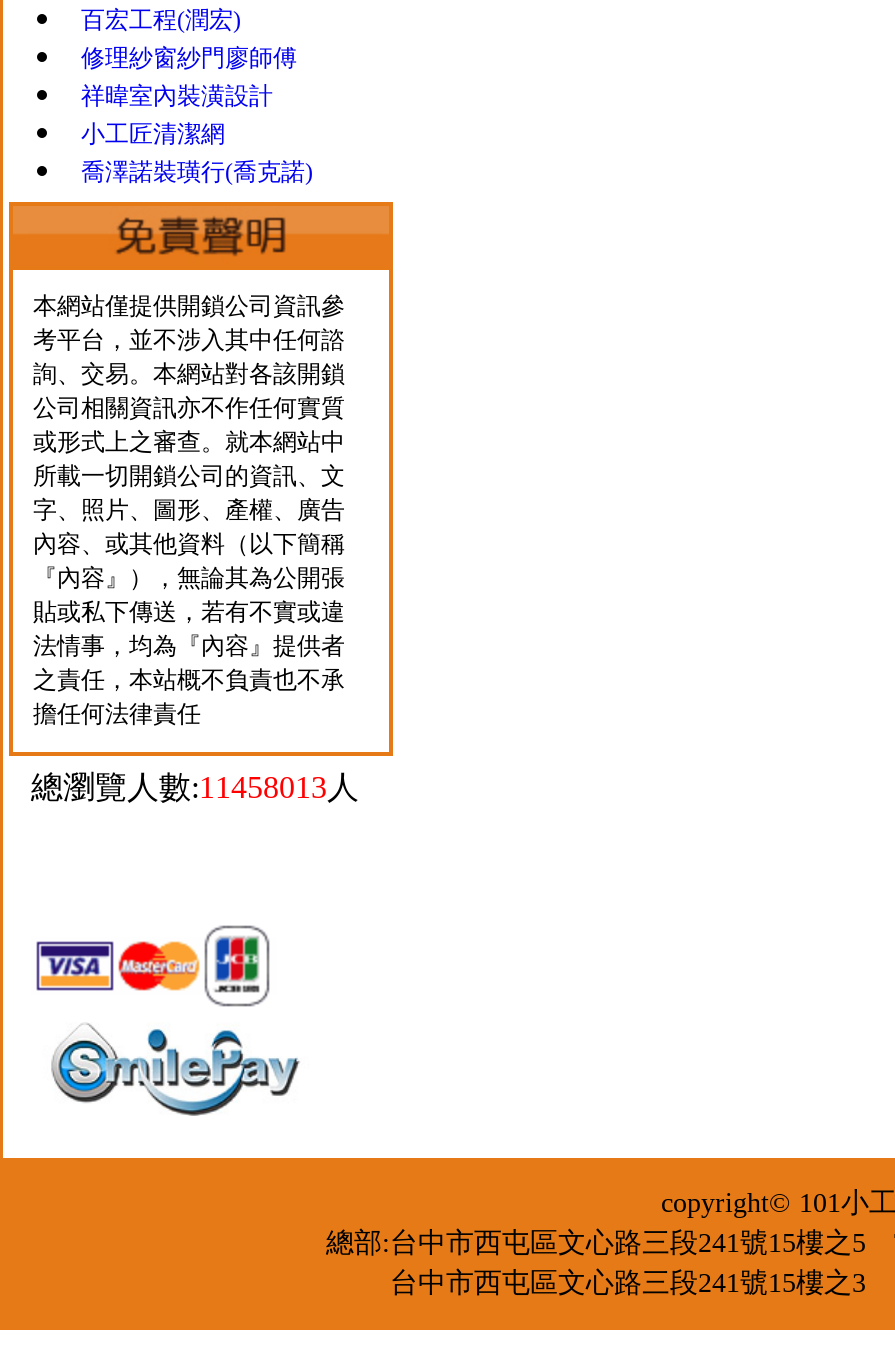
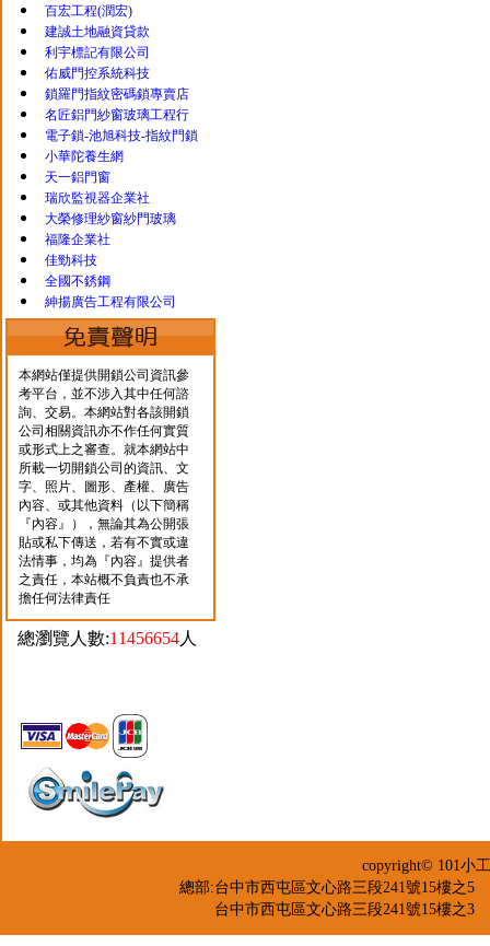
- 修理紗窗紗門廖師傅
- 祥暐室內裝潢設計
- 小工匠清潔網
- 喬澤諾裝璜行(喬克諾)
+ 建誠土地融資貸款
+ 利宇標記有限公司
+ 佑威門控系統科技
+ 鎖羅門指紋密碼鎖專賣店
+ 名匠鋁門紗窗玻璃工程行
+ 電子鎖-池旭科技-指紋門鎖
+ 小華陀養生網
+ 天一鋁門窗
+ 瑞欣監視器企業社
+ 大榮修理紗窗紗門玻璃
+ 福隆企業社
+ 佳勁科技
+ 全國不銹鋼
+ 紳揚廣告工程有限公司

- 總瀏覽人數:11458013人
+ 總瀏覽人數:11456654人
